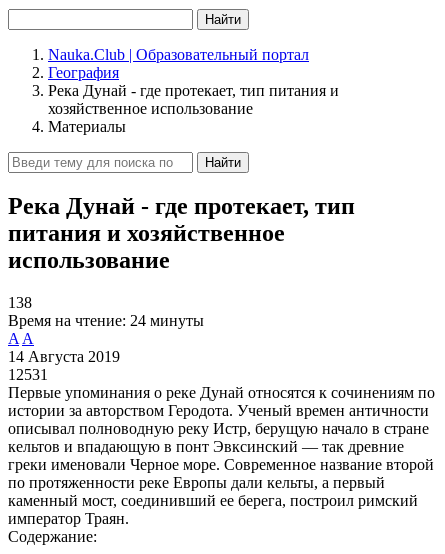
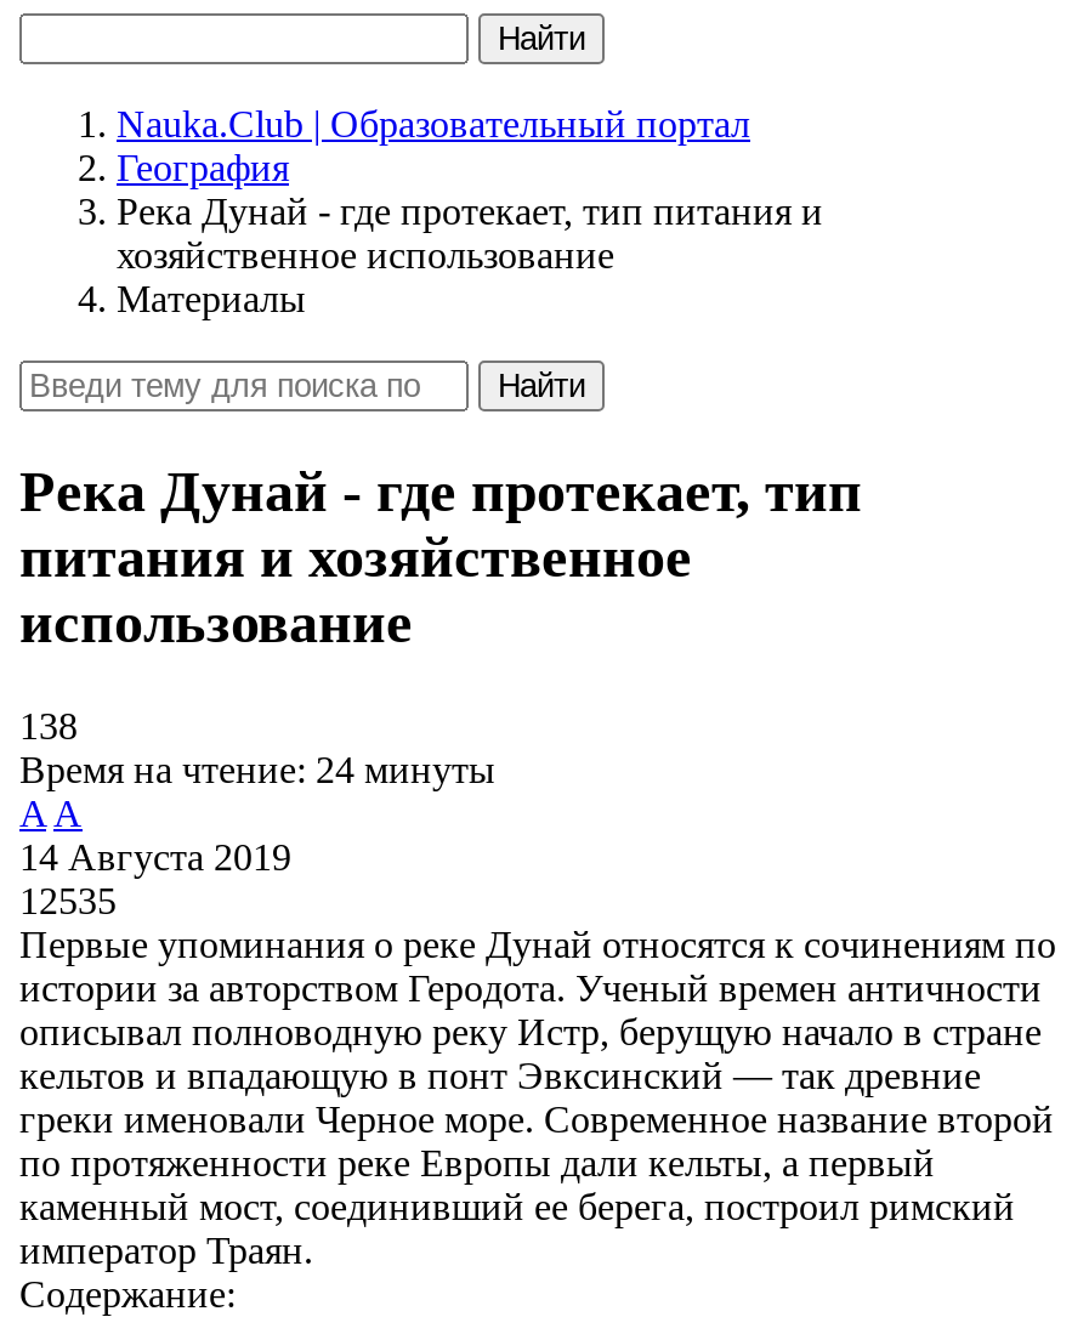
- 12531
+ 12535
